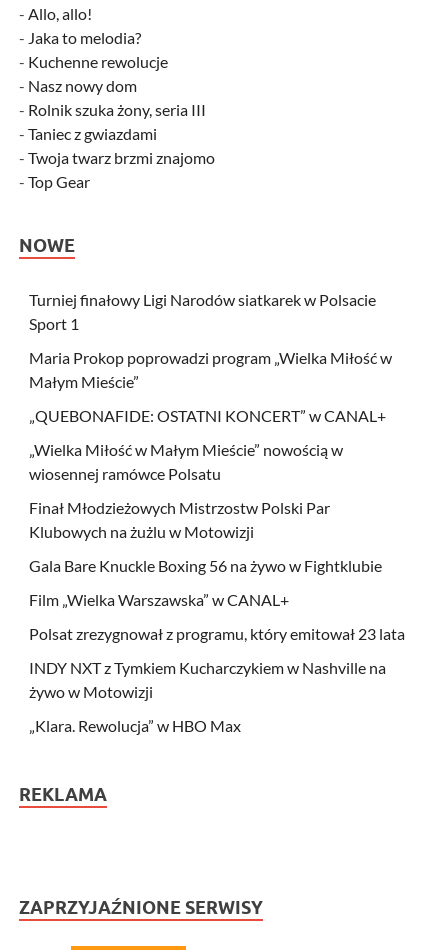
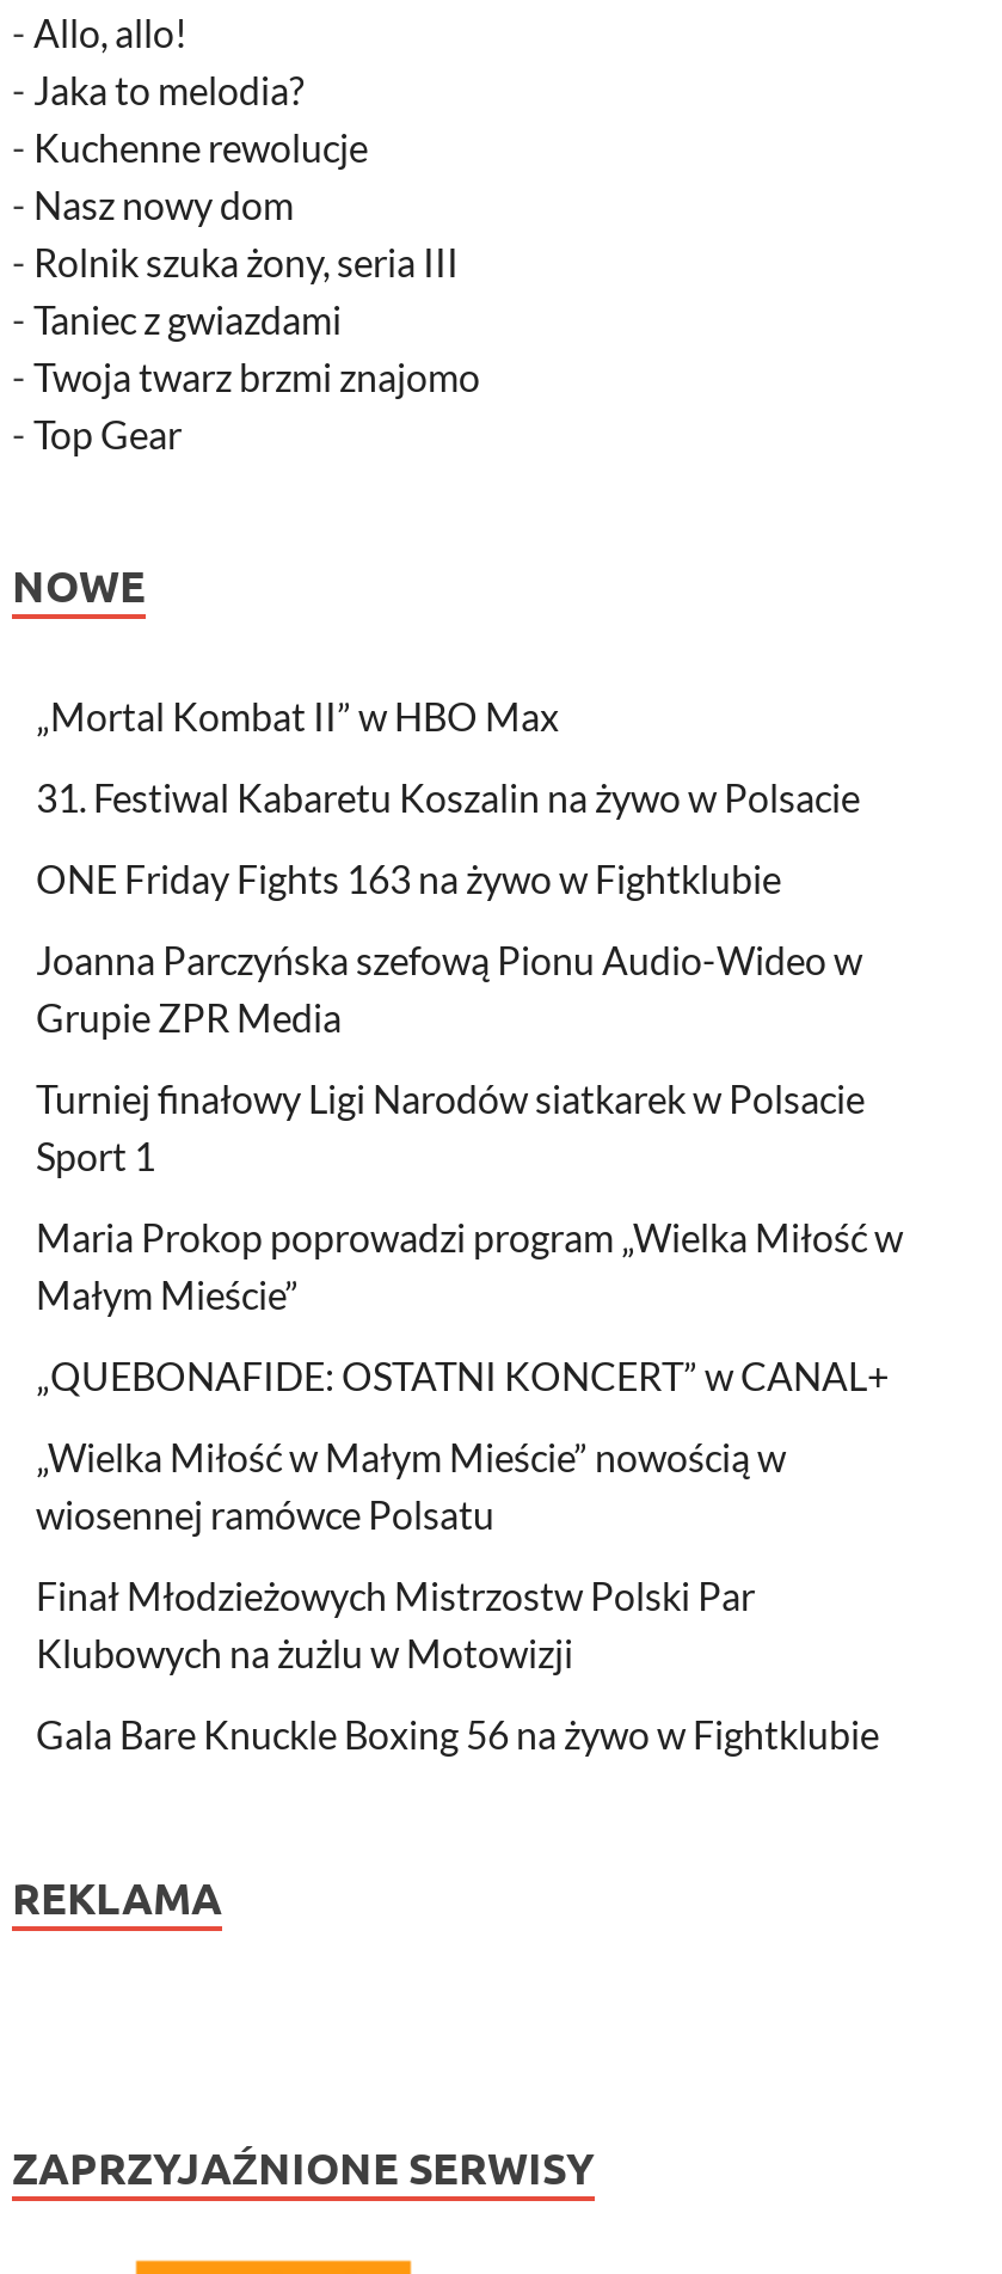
+ „Mortal Kombat II” w HBO Max
+ 31. Festiwal Kabaretu Koszalin na żywo w Polsacie
+ ONE Friday Fights 163 na żywo w Fightklubie
+ Joanna Parczyńska szefową Pionu Audio-Wideo w
+ Grupie ZPR Media

moved down: Turniej finałowy Ligi Narodów siatkarek w Polsacie | Sport 1 | Maria Prokop poprowadzi program „Wielka Miłość w | ... | Klubowych na żużlu w Motowizji | Gala Bare Knuckle Boxing 56 na żywo w Fightklubie

- Film „Wielka Warszawska” w CANAL+
- Polsat zrezygnował z programu, który emitował 23 lata
- INDY NXT z Tymkiem Kucharczykiem w Nashville na
- żywo w Motowizji
- „Klara. Rewolucja” w HBO Max
